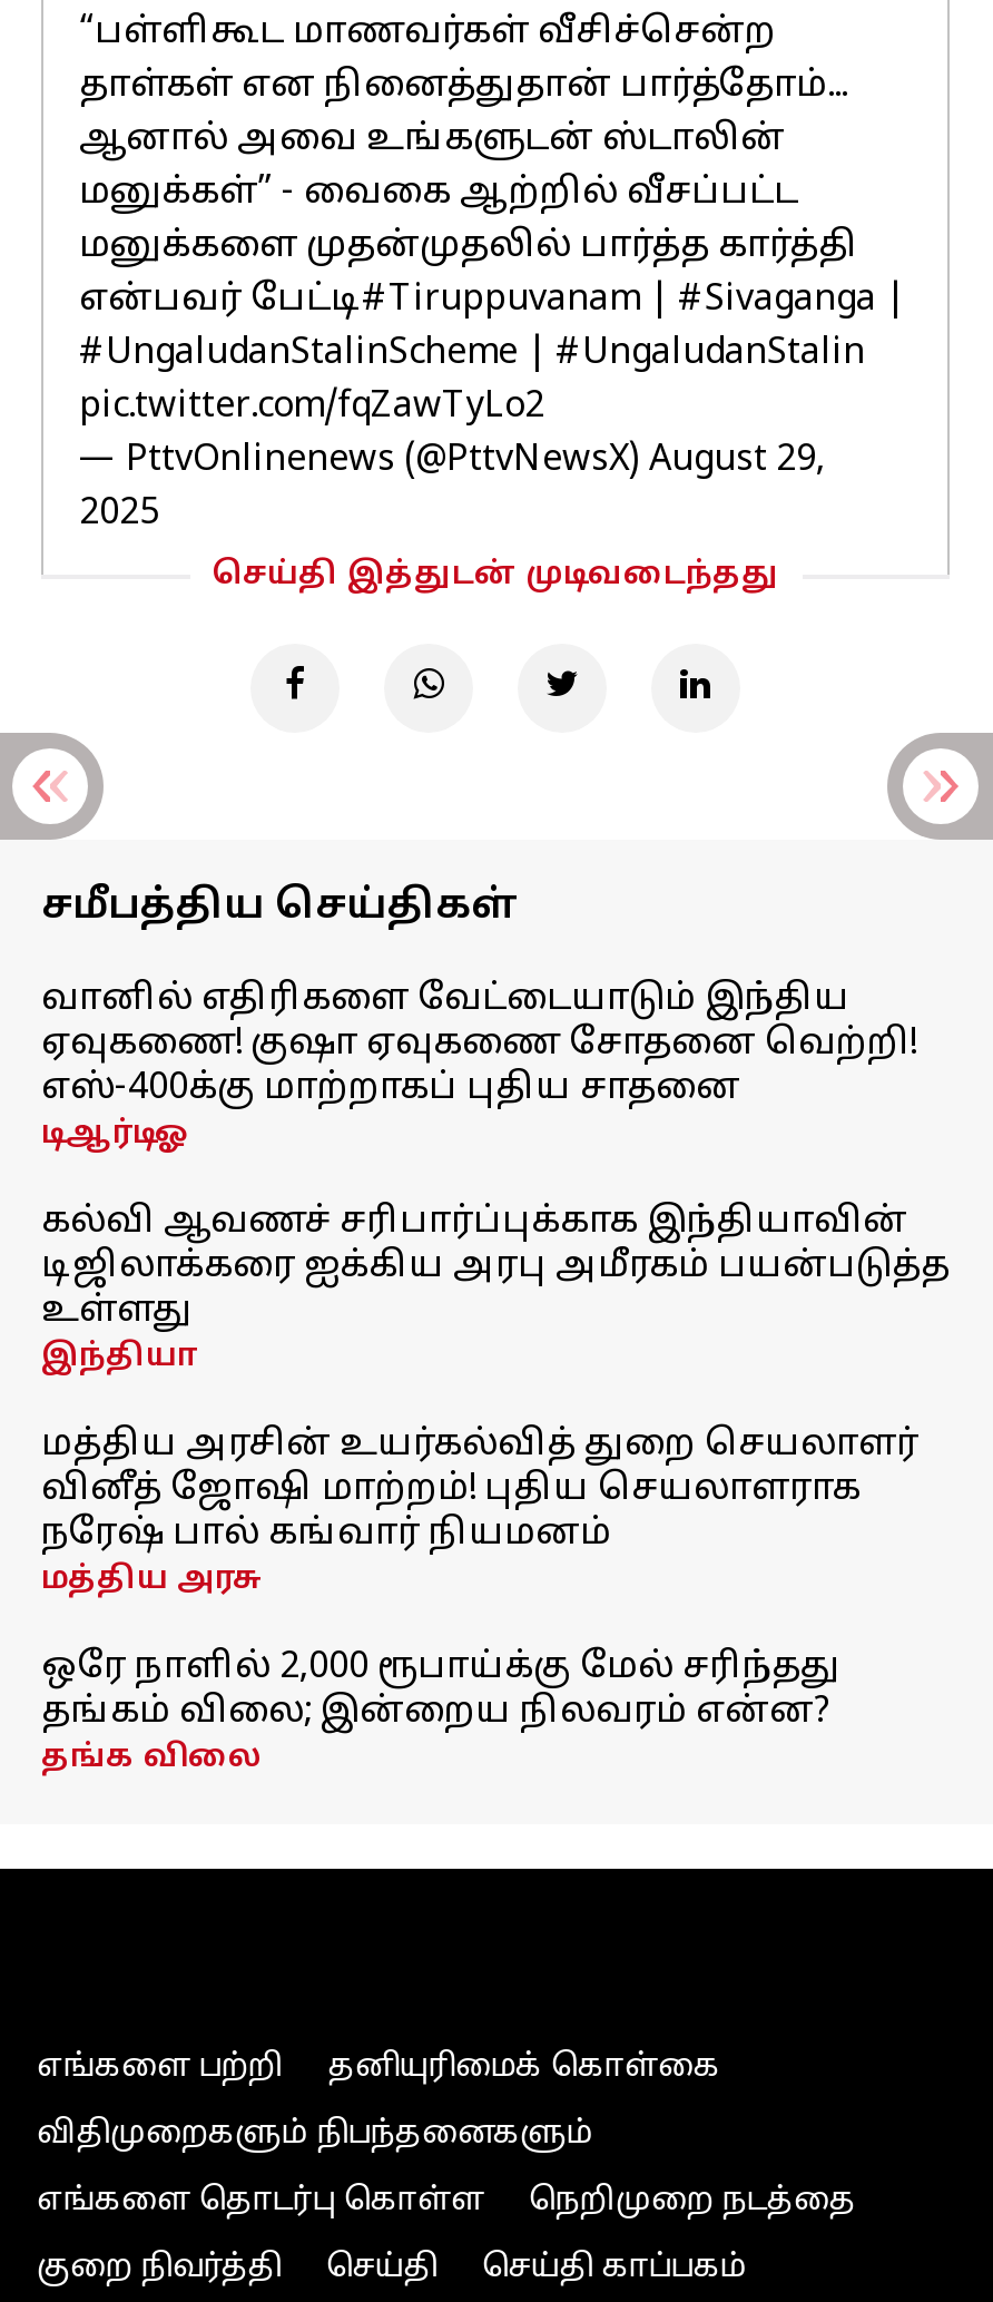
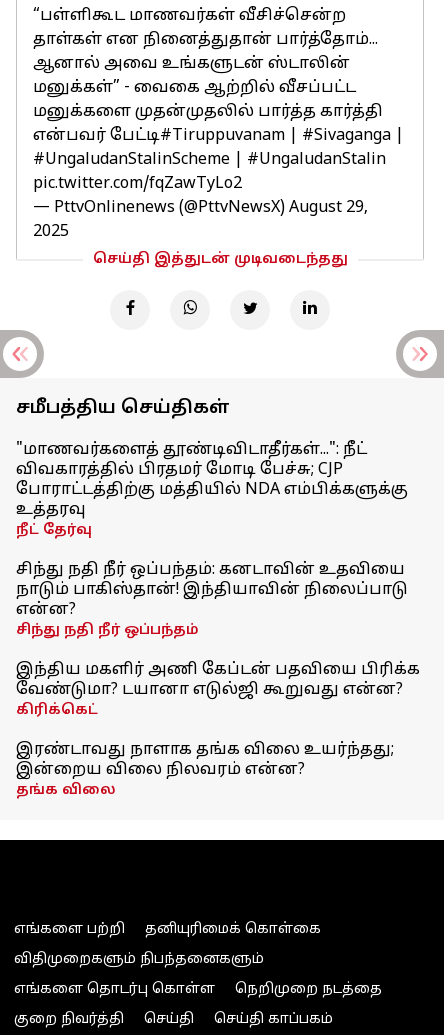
- வானில் எதிரிகளை வேட்டையாடும் இந்திய
- ஏவுகணை! குஷா ஏவுகணை சோதனை வெற்றி!
- எஸ்-400க்கு மாற்றாகப் புதிய சாதனை
- டிஆர்டிஓ
+ "மாணவர்களைத் தூண்டிவிடாதீர்கள்...": நீட்
+ விவகாரத்தில் பிரதமர் மோடி பேச்சு; CJP
+ போராட்டத்திற்கு மத்தியில் NDA எம்பிக்களுக்கு
+ உத்தரவு
+ நீட் தேர்வு

- கல்வி ஆவணச் சரிபார்ப்புக்காக இந்தியாவின்
- டிஜிலாக்கரை ஐக்கிய அரபு அமீரகம் பயன்படுத்த
- உள்ளது
- இந்தியா
+ சிந்து நதி நீர் ஒப்பந்தம்: கனடாவின் உதவியை
+ நாடும் பாகிஸ்தான்! இந்தியாவின் நிலைப்பாடு
+ என்ன?
+ சிந்து நதி நீர் ஒப்பந்தம்

- மத்திய அரசின் உயர்கல்வித் துறை செயலாளர்
- வினீத் ஜோஷி மாற்றம்! புதிய செயலாளராக
- நரேஷ் பால் கங்வார் நியமனம்
- மத்திய அரசு
+ இந்திய மகளிர் அணி கேப்டன் பதவியை பிரிக்க
+ வேண்டுமா? டயானா எடுல்ஜி கூறுவது என்ன?
+ கிரிக்கெட்

- ஒரே நாளில் 2,000 ரூபாய்க்கு மேல் சரிந்தது
- தங்கம் விலை; இன்றைய நிலவரம் என்ன?
+ இரண்டாவது நாளாக தங்க விலை உயர்ந்தது;
+ இன்றைய விலை நிலவரம் என்ன?
